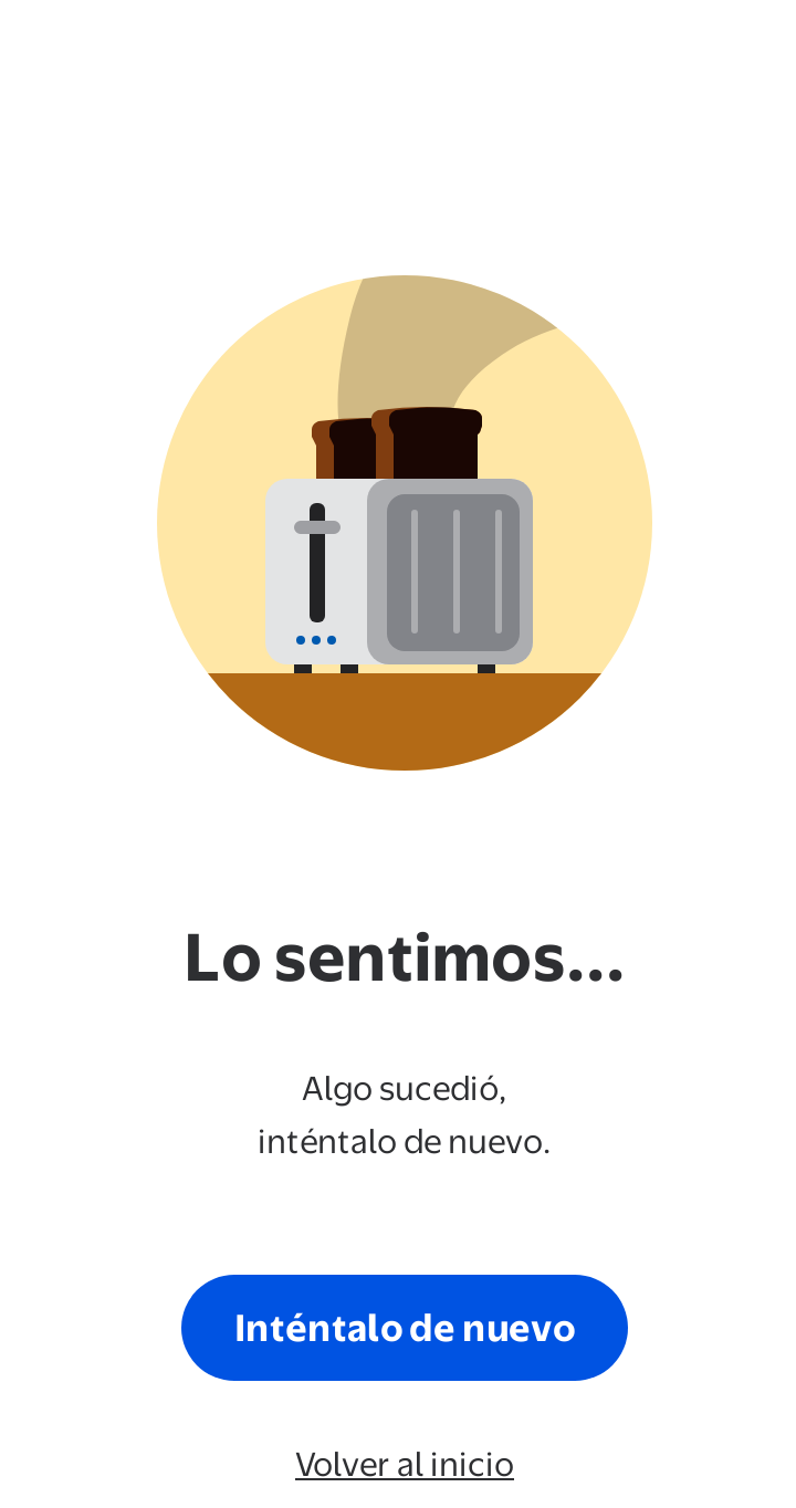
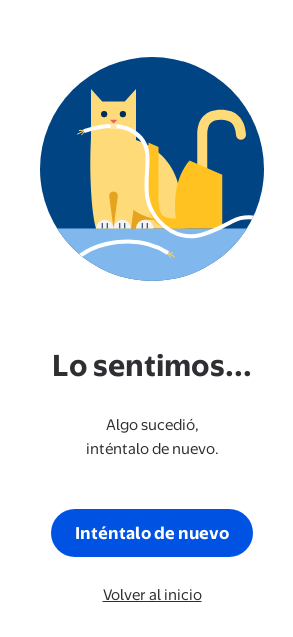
- [image]
+ [image]
